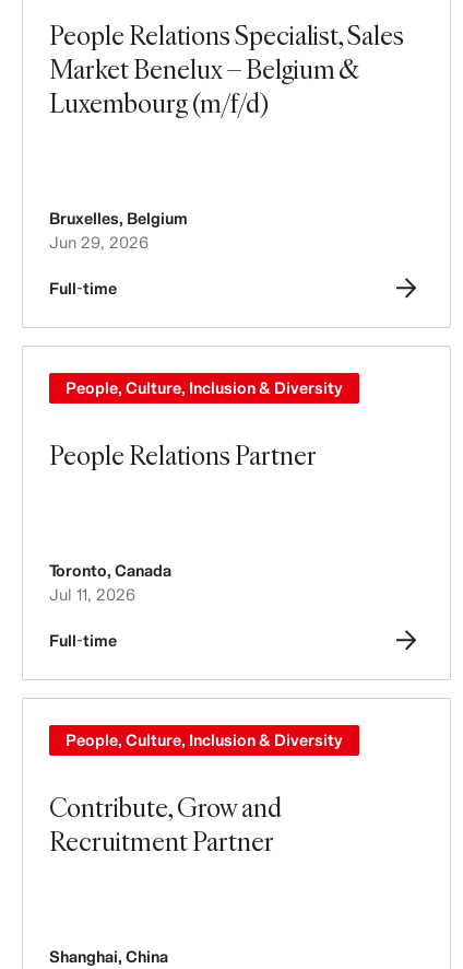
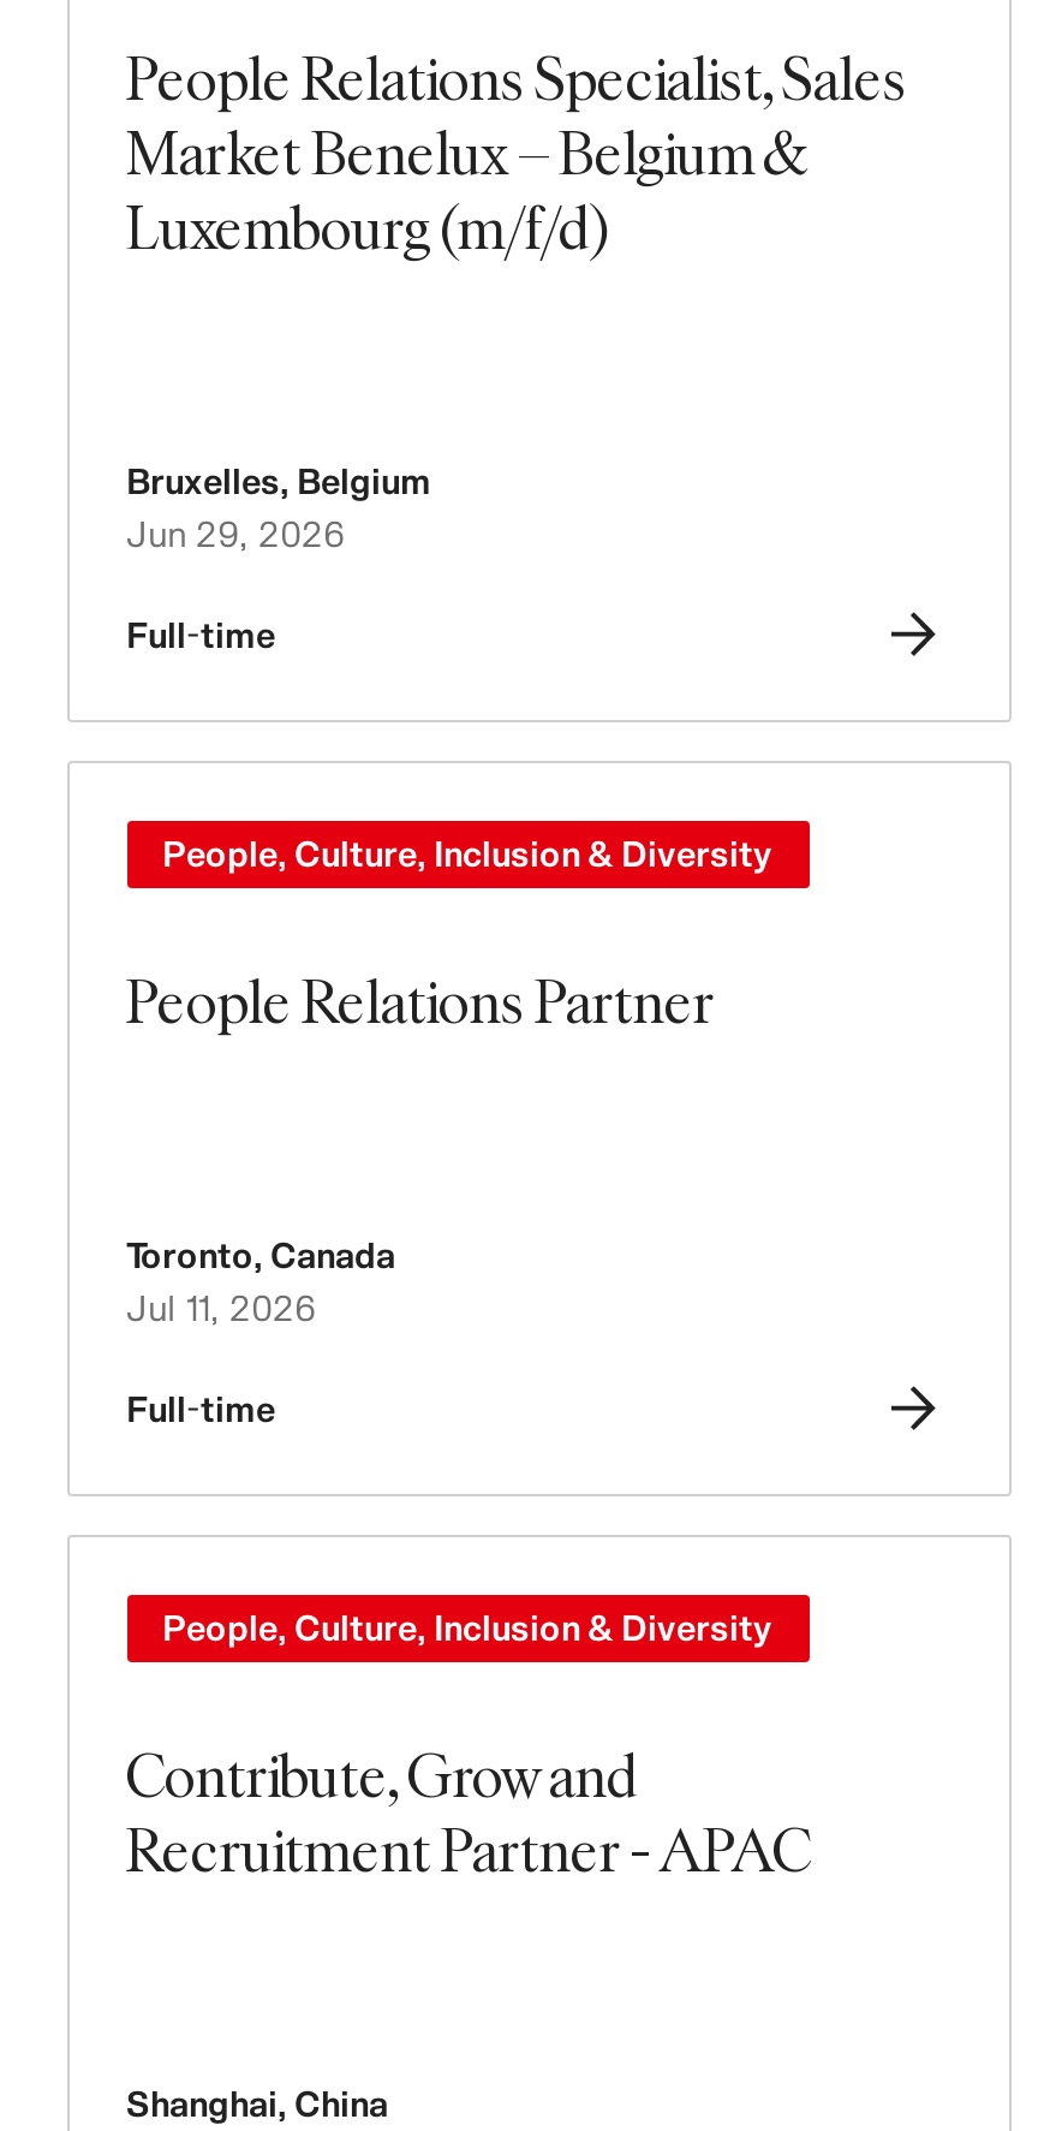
- Recruitment Partner
+ Recruitment Partner - APAC
